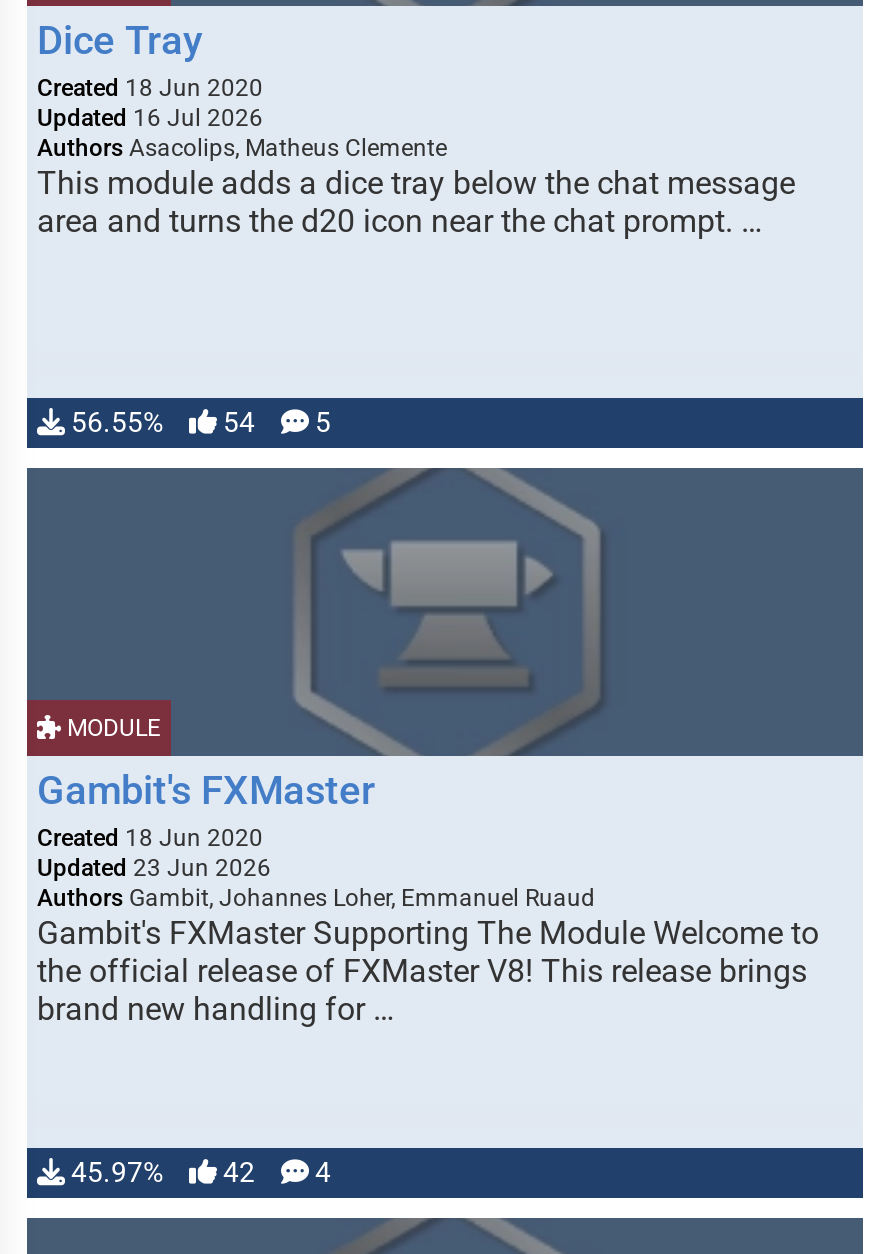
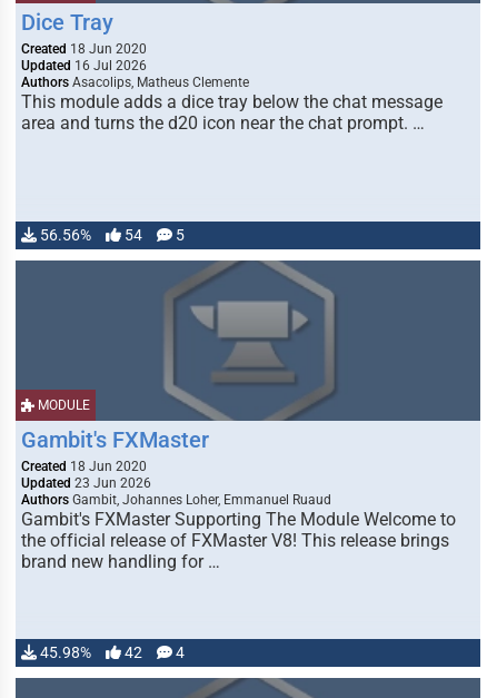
- 56.55% 54 5
+ 56.56% 54 5

- 45.97% 42 4
+ 45.98% 42 4
